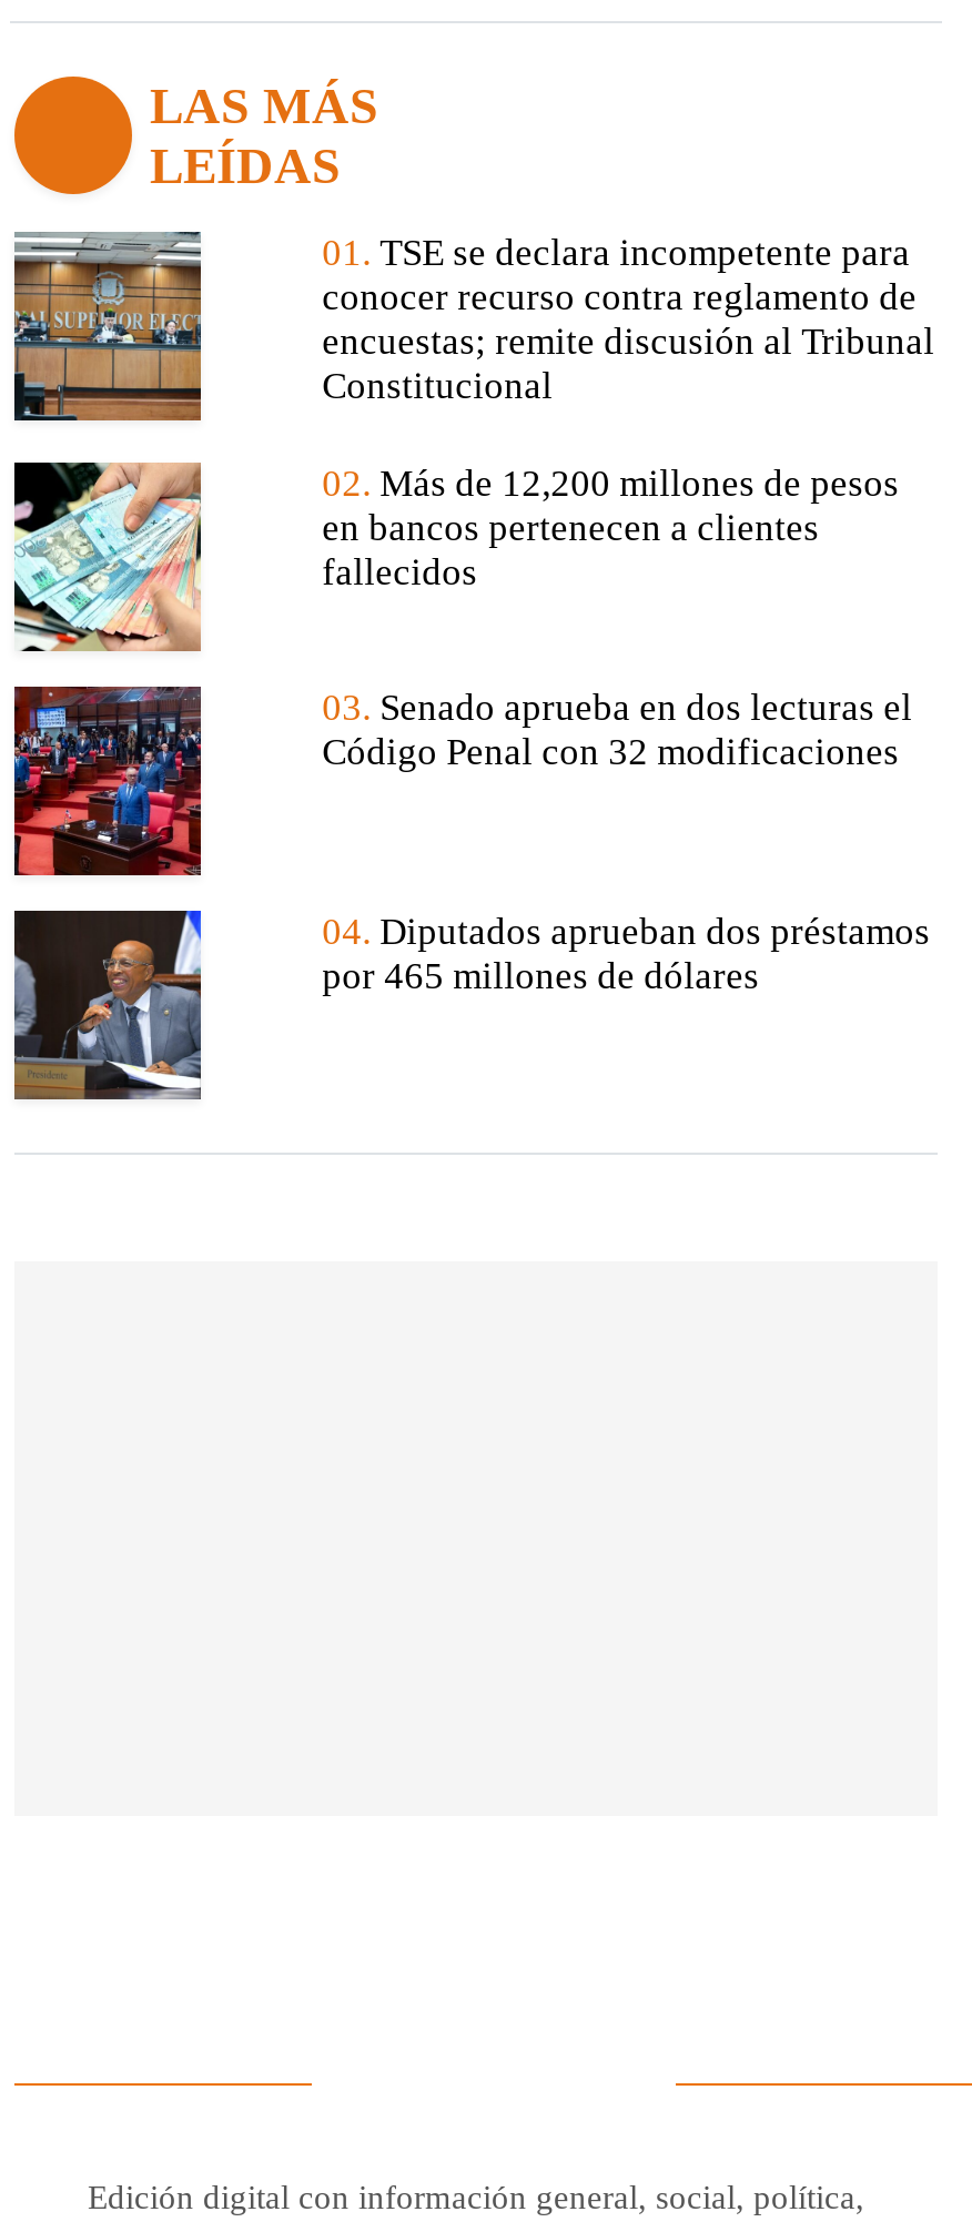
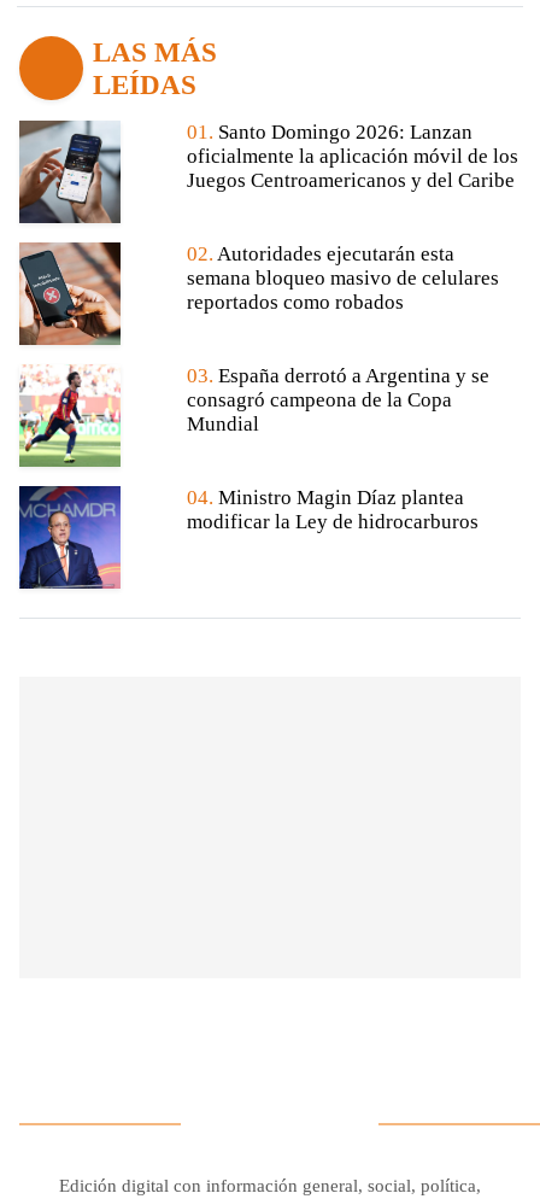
- [image]
+ [image]

- 01. TSE se declara incompetente para
- conocer recurso contra reglamento de
- encuestas; remite discusión al Tribunal
- Constitucional
+ 01. Santo Domingo 2026: Lanzan
+ oficialmente la aplicación móvil de los
+ Juegos Centroamericanos y del Caribe

- [image]
+ [image]

- 02. Más de 12,200 millones de pesos
- en bancos pertenecen a clientes
- fallecidos
+ 02. Autoridades ejecutarán esta
+ semana bloqueo masivo de celulares
+ reportados como robados

- [image]
+ [image]

- 03. Senado aprueba en dos lecturas el
- Código Penal con 32 modificaciones
+ 03. España derrotó a Argentina y se
+ consagró campeona de la Copa
+ Mundial

- [image]
+ [image]

- 04. Diputados aprueban dos préstamos
- por 465 millones de dólares
+ 04. Ministro Magin Díaz plantea
+ modificar la Ley de hidrocarburos
